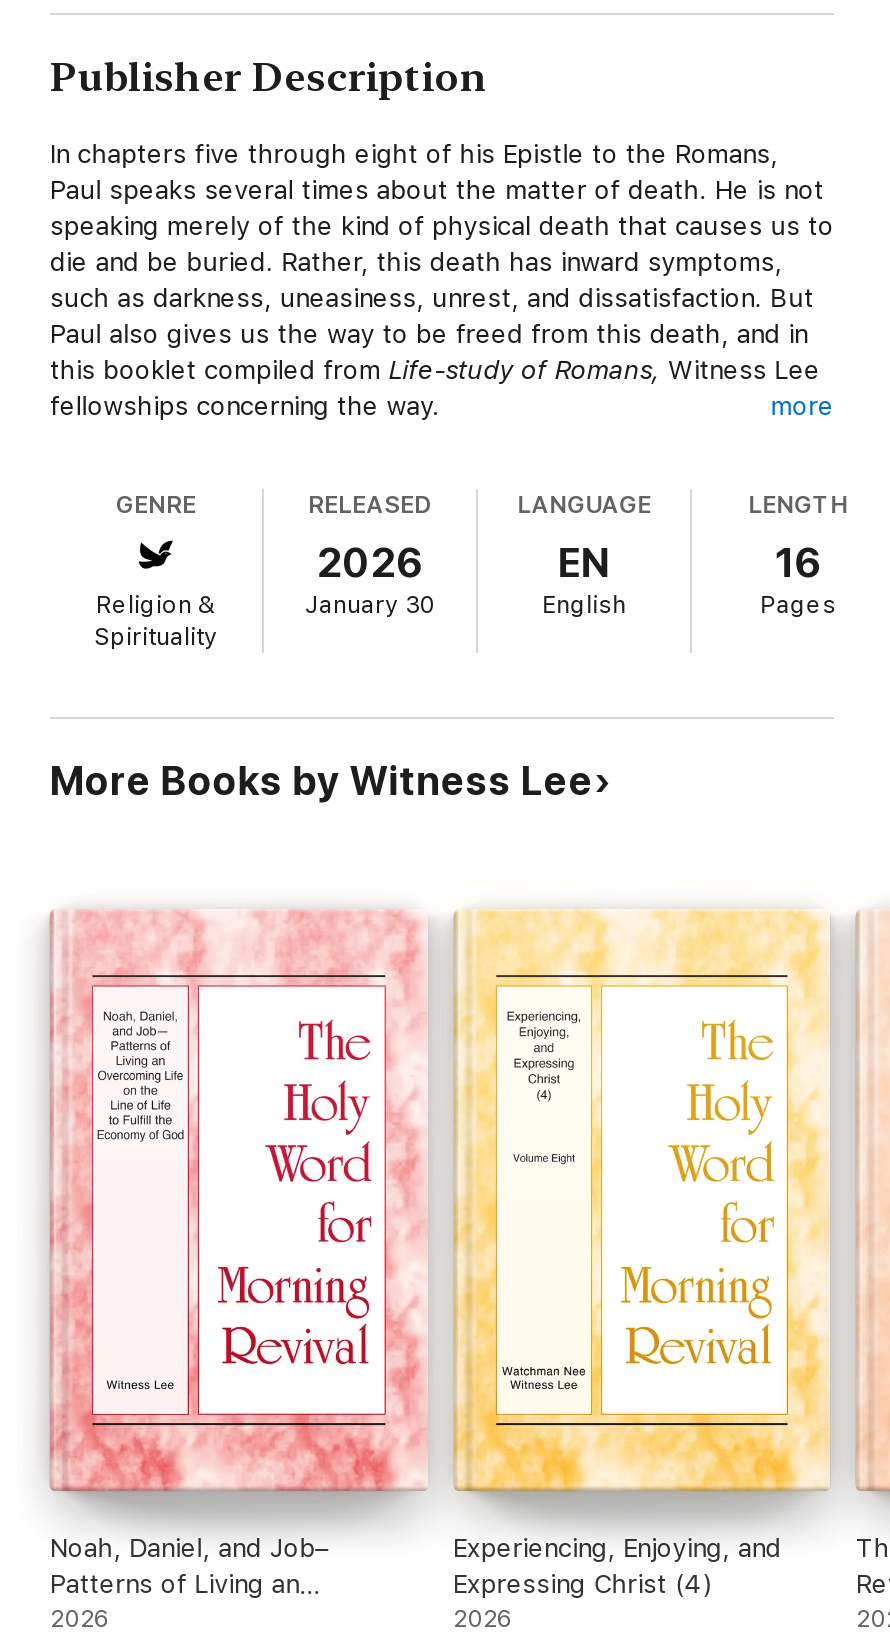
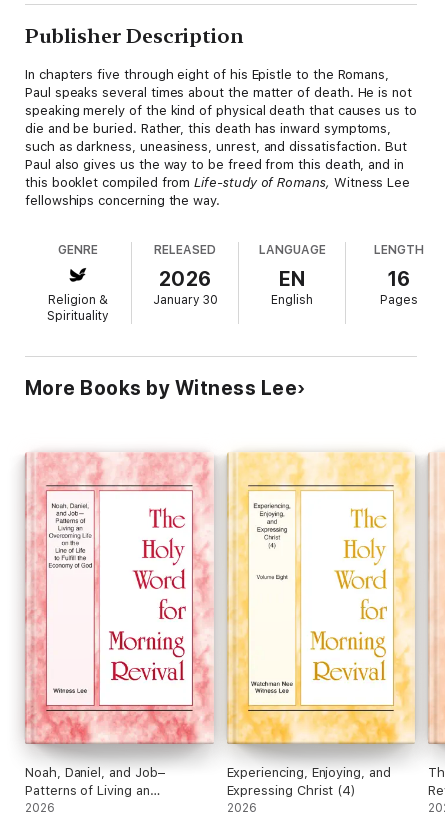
- more
